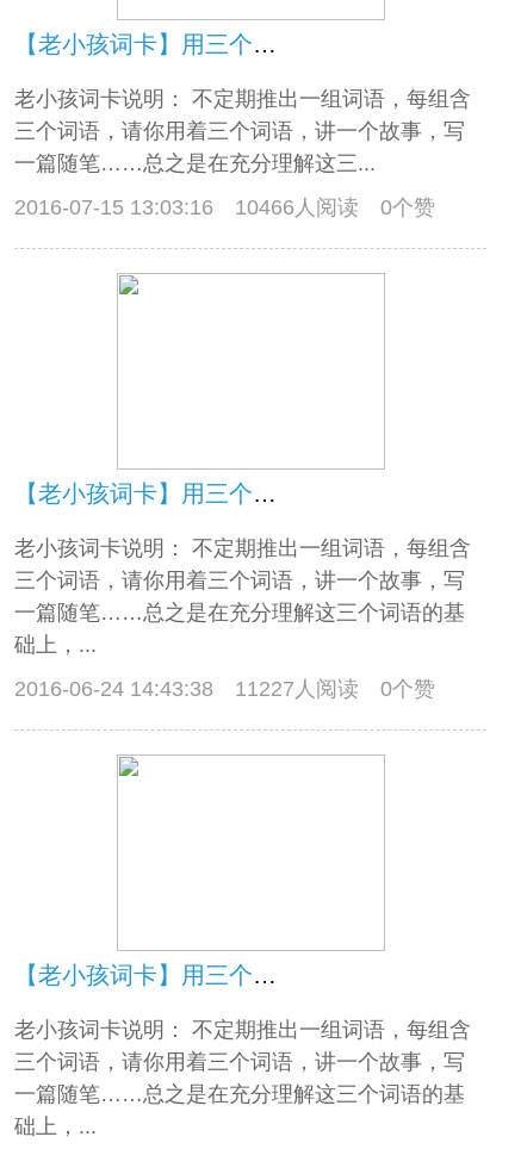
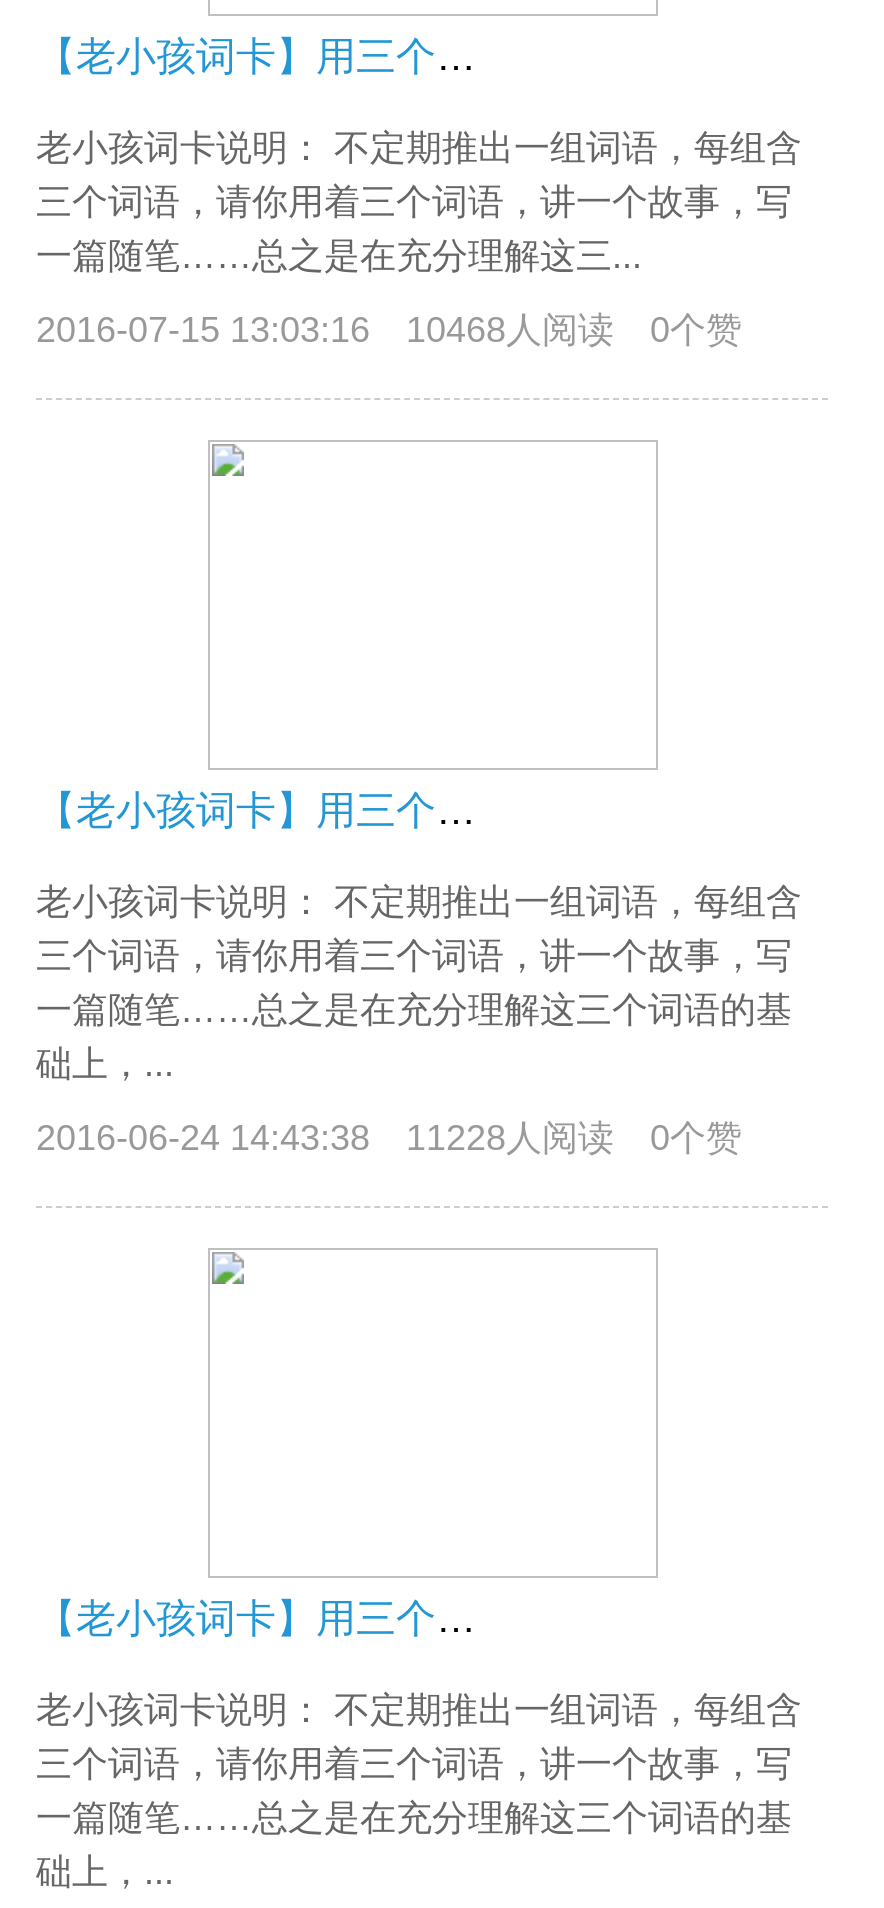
- 2016-07-15 13:03:16 10466人阅读 0个赞
+ 2016-07-15 13:03:16 10468人阅读 0个赞

- 2016-06-24 14:43:38 11227人阅读 0个赞
+ 2016-06-24 14:43:38 11228人阅读 0个赞
